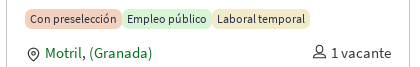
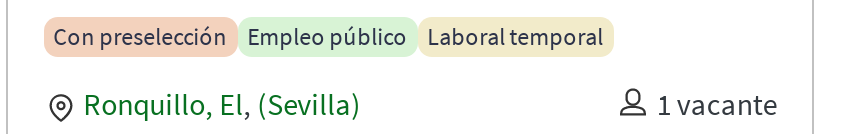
- Motril, (Granada)
+ Ronquillo, El, (Sevilla)
